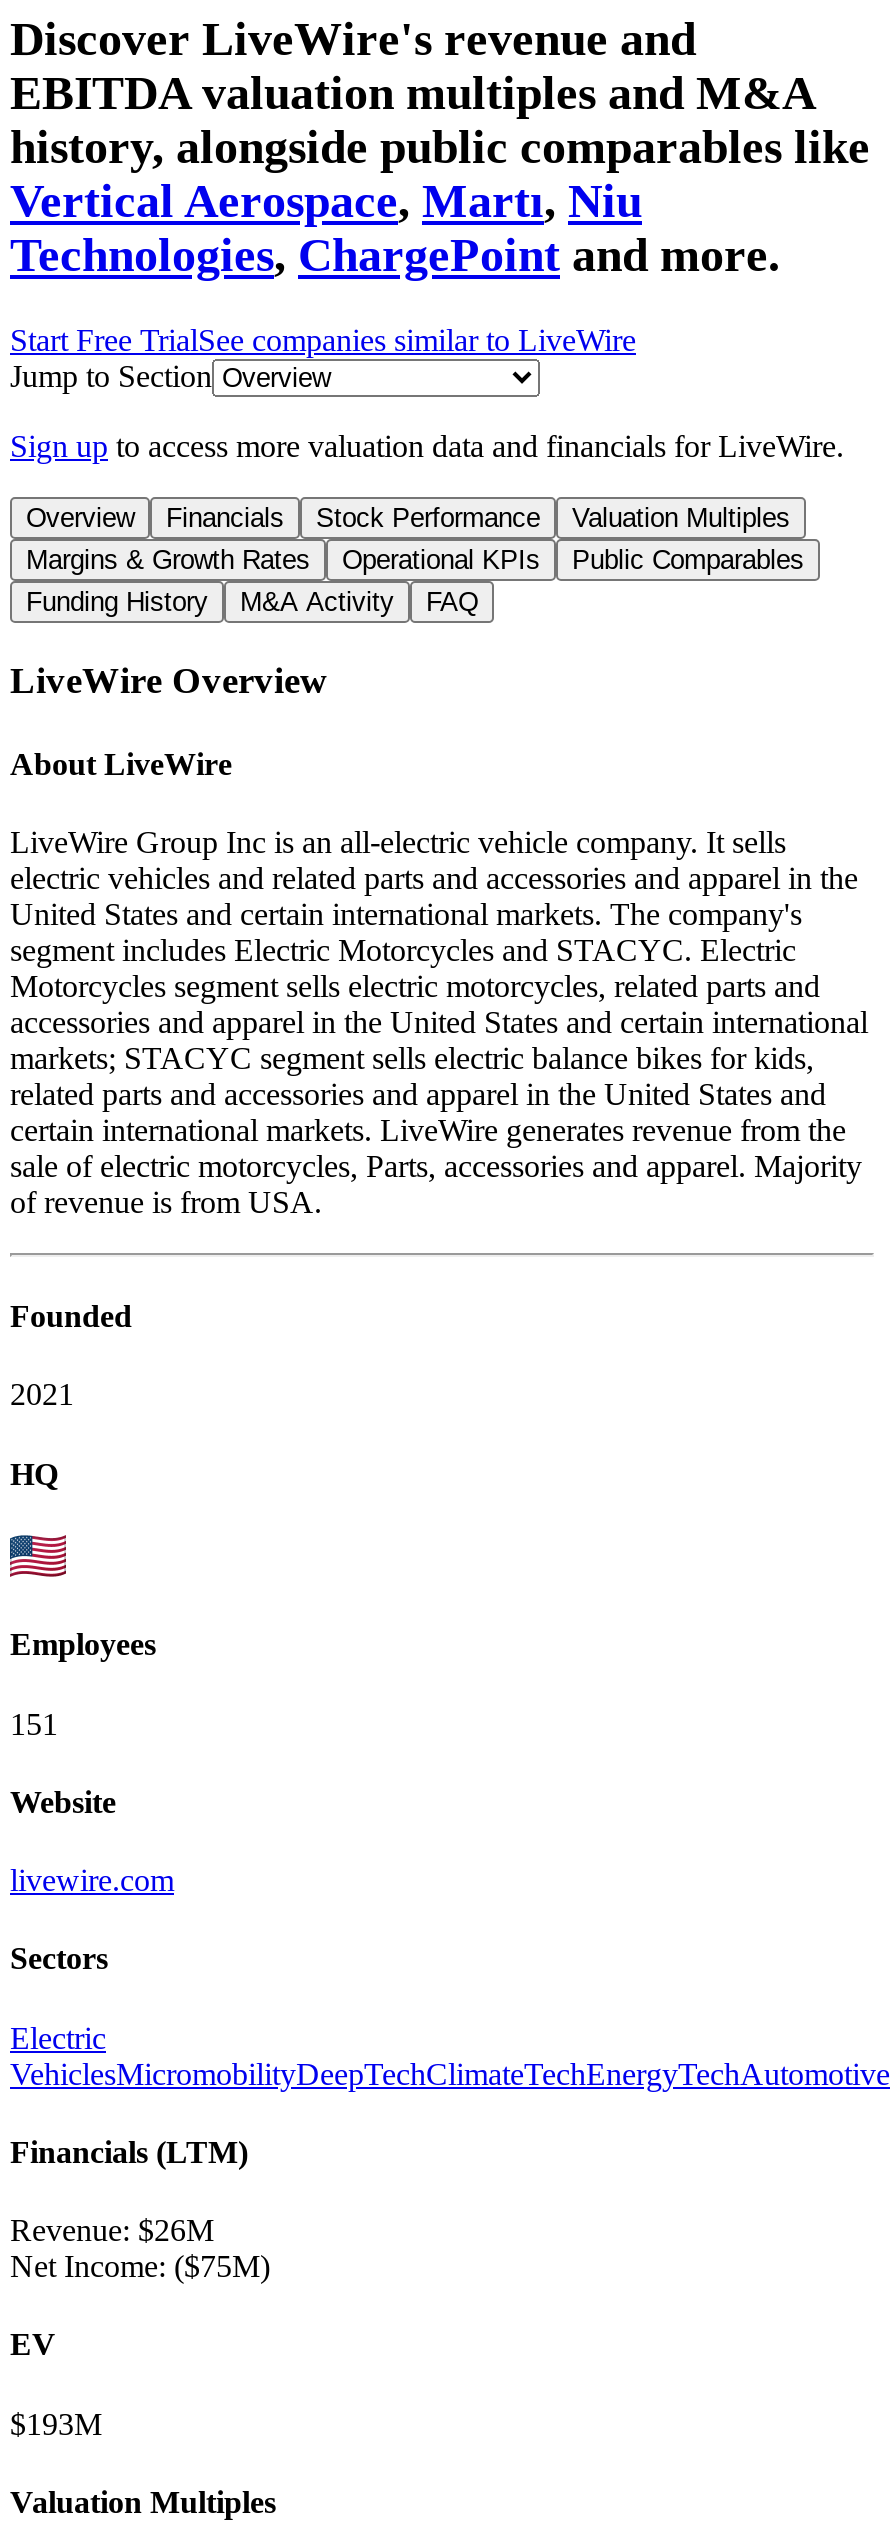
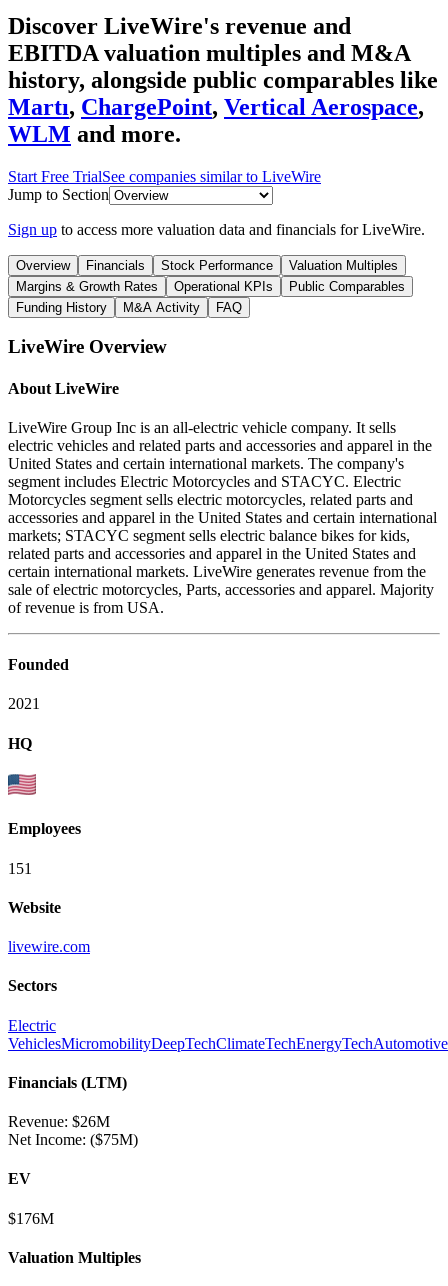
- Vertical Aerospace, Martı, Niu
- Technologies, ChargePoint and more.
+ Martı, ChargePoint, Vertical Aerospace,
+ WLM and more.

- $193M
+ $176M
